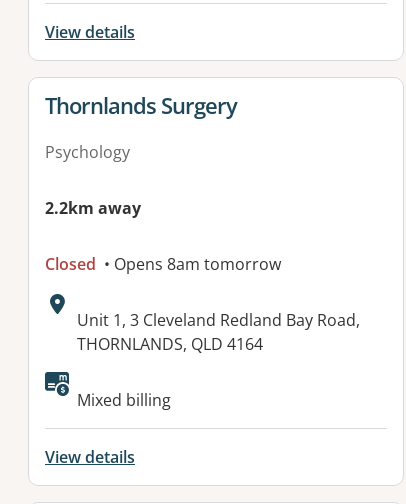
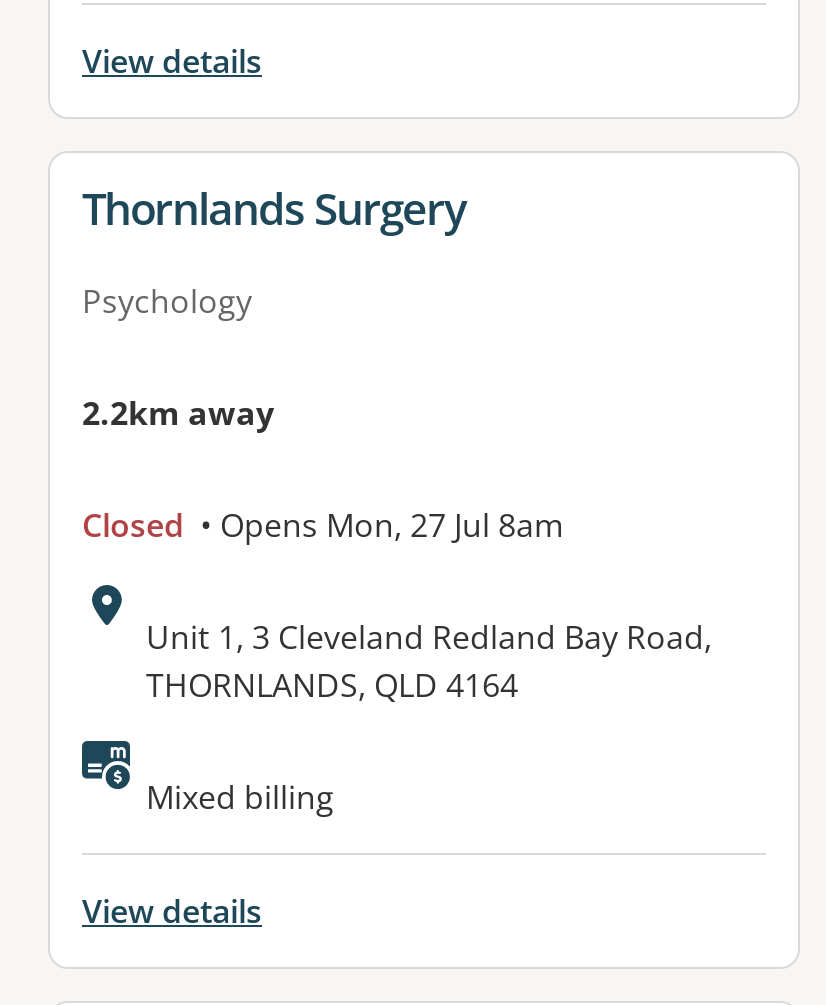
- Closed • Opens 8am tomorrow
+ Closed • Opens Mon, 27 Jul 8am
